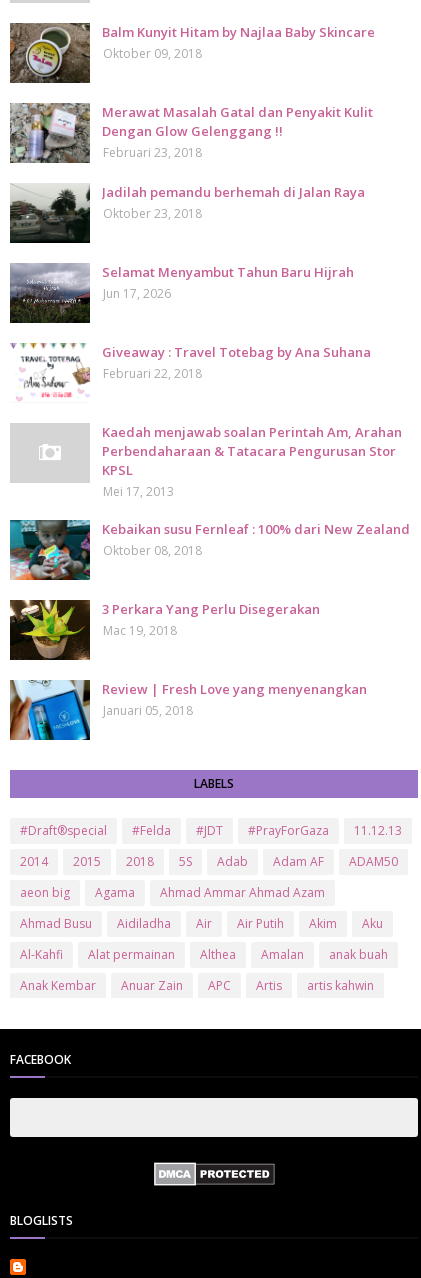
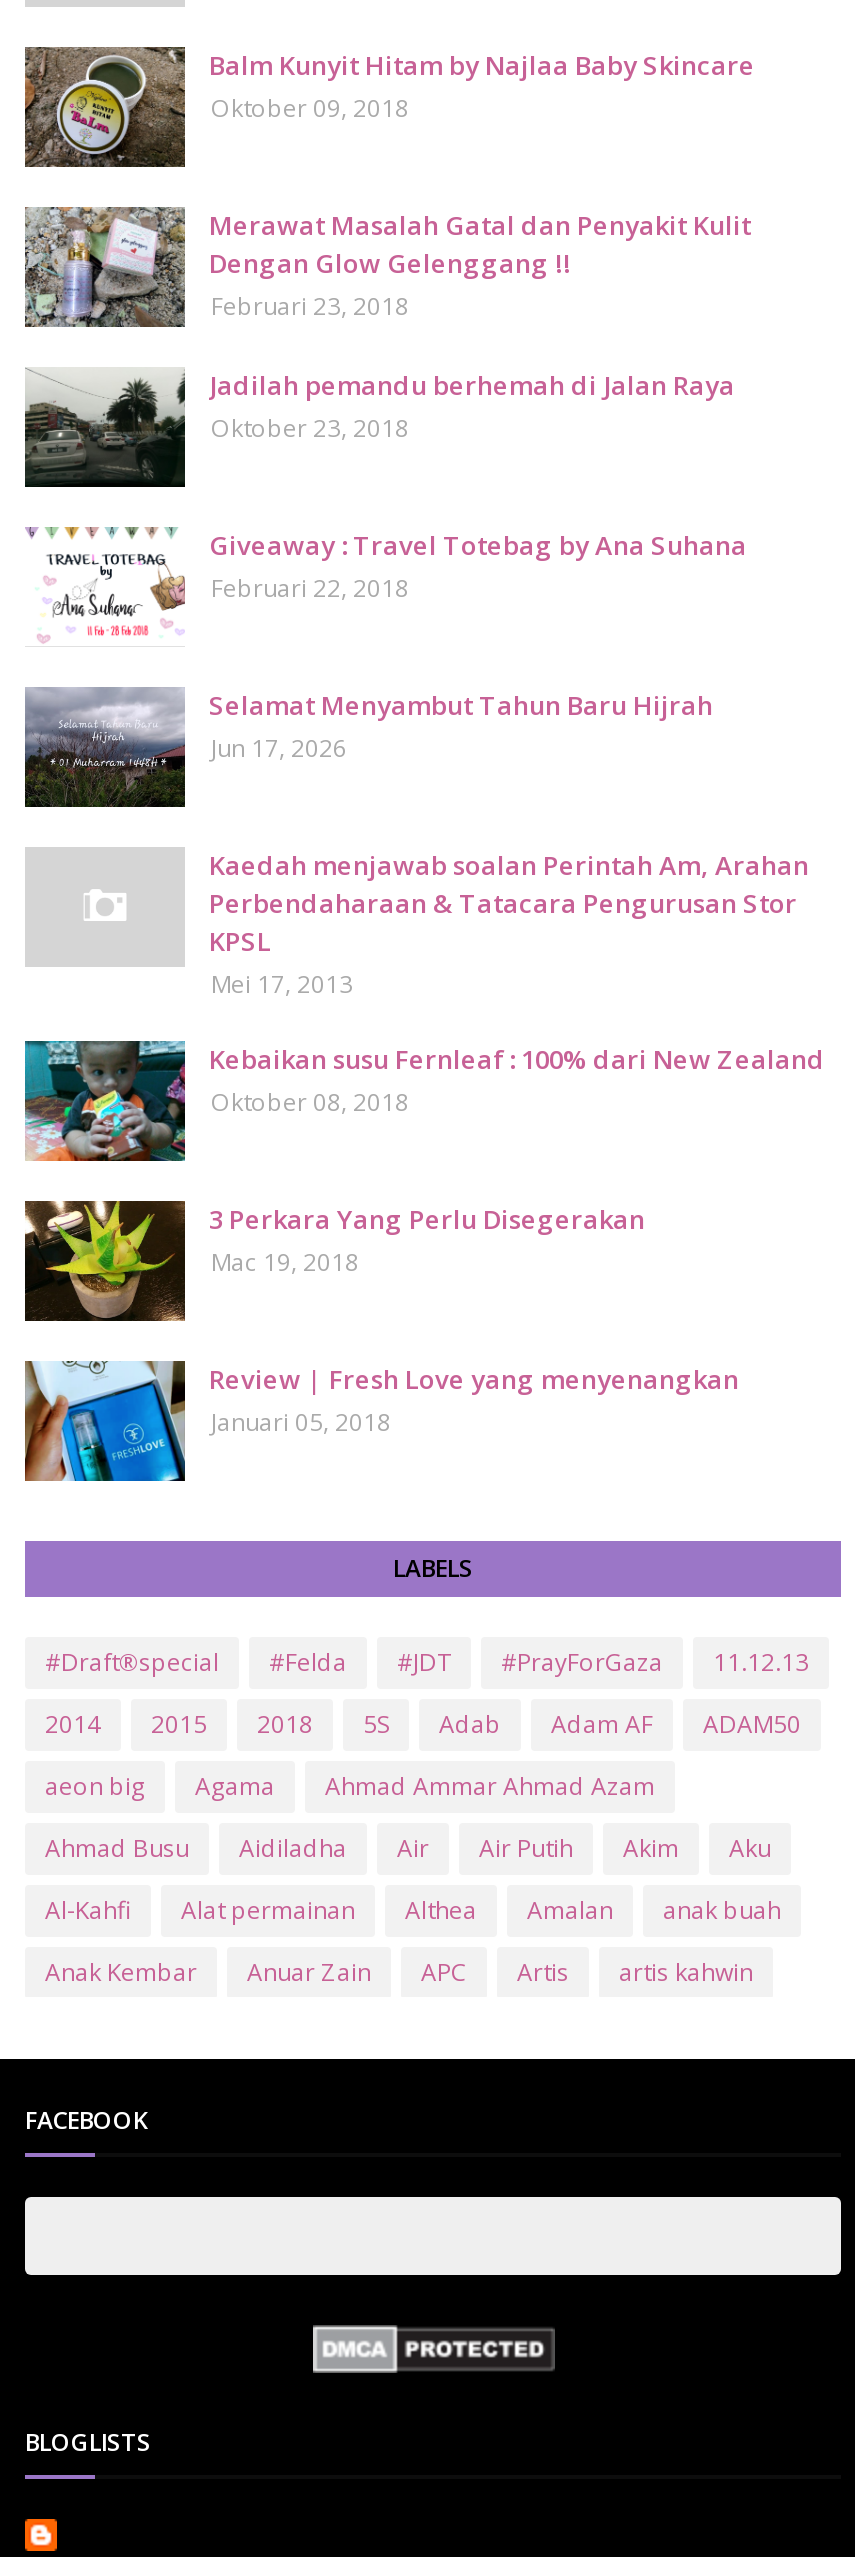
moved down: [image] | Selamat Menyambut Tahun Baru Hijrah | Jun 17, 2026

moved up: [image] | Giveaway : Travel Totebag by Ana Suhana | Februari 22, 2018
